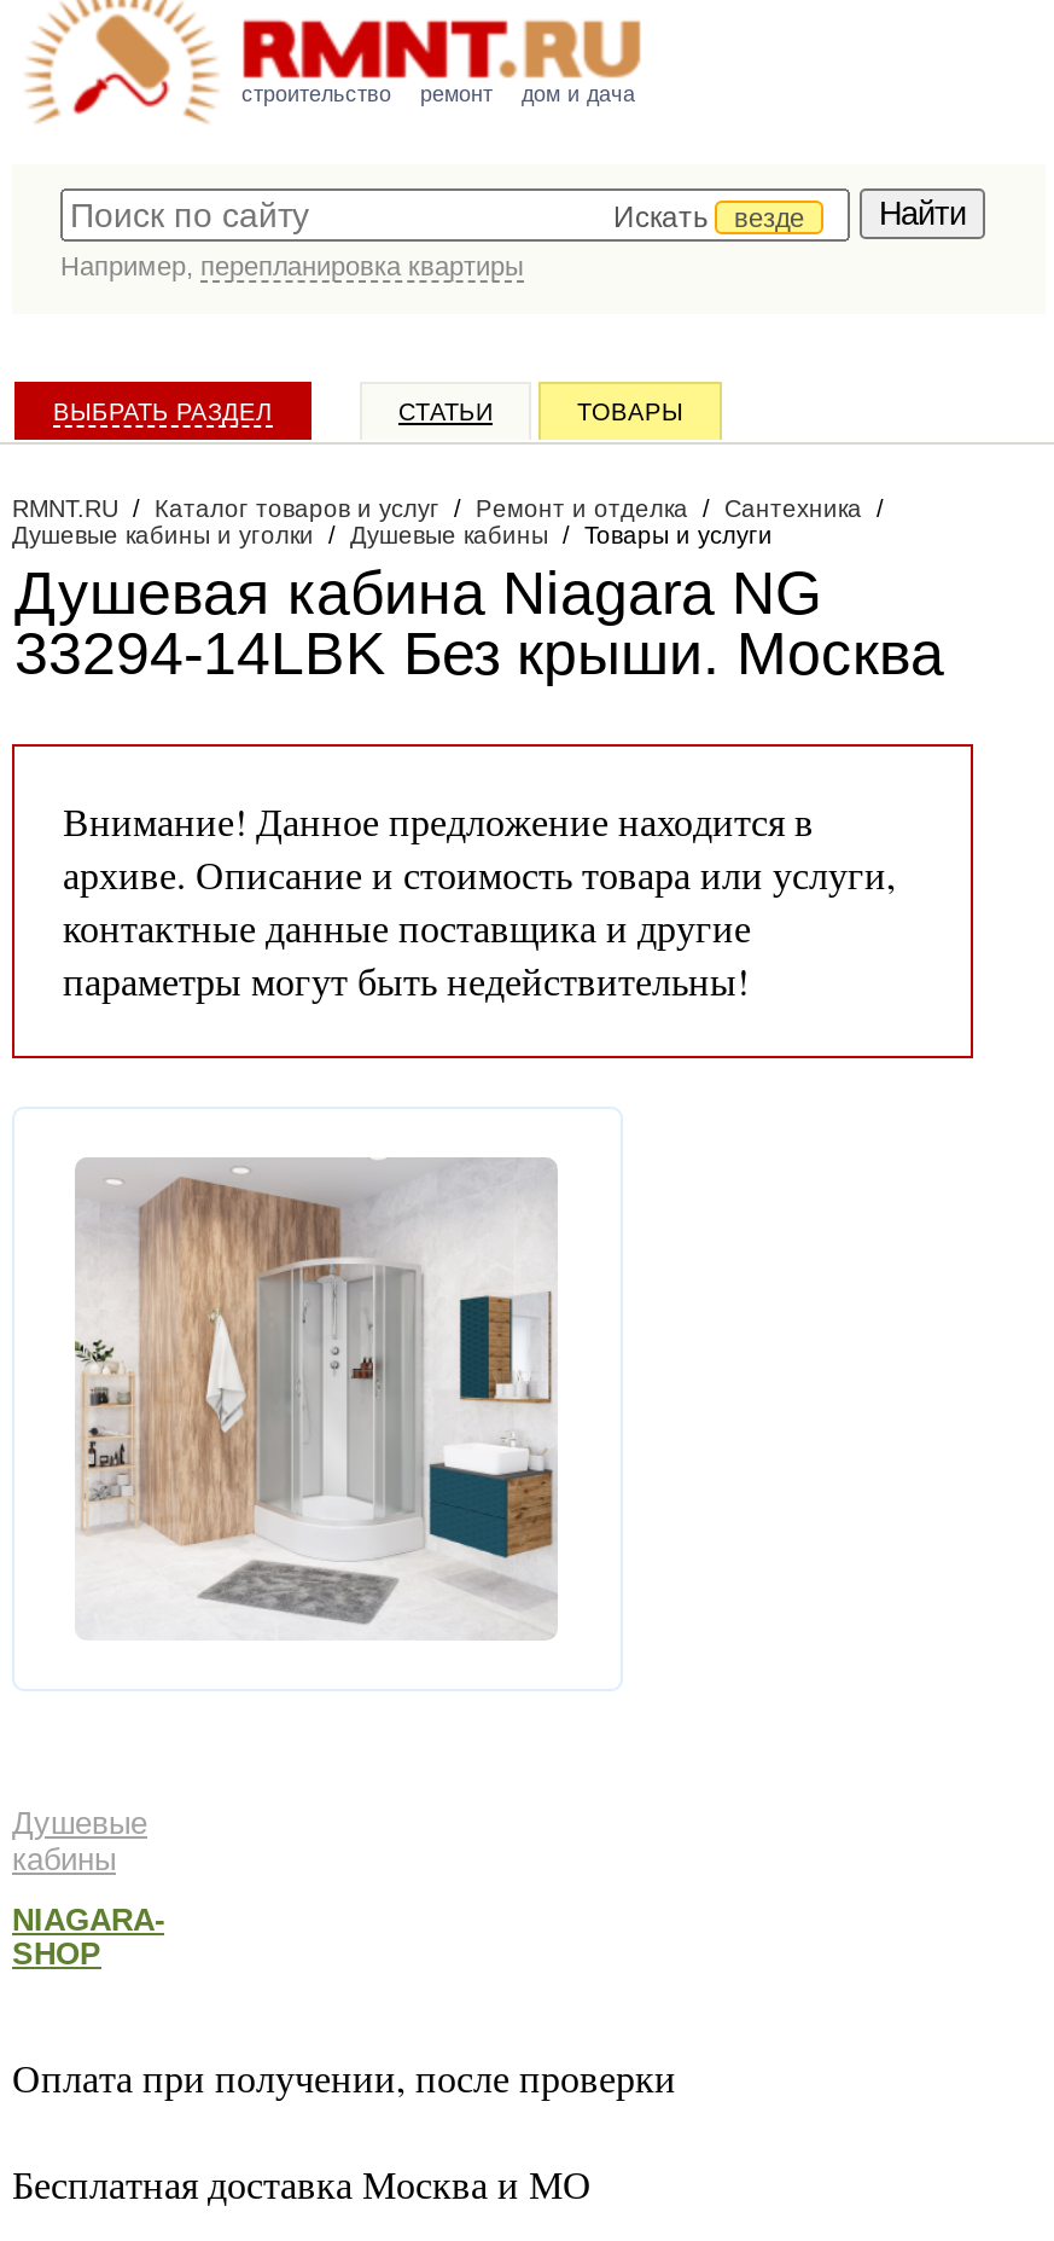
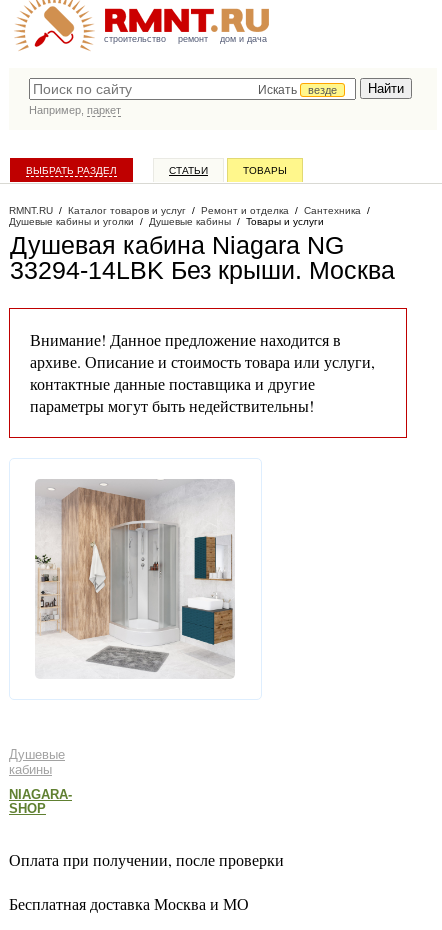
- Например, перепланировка квартиры
+ Например, паркет
